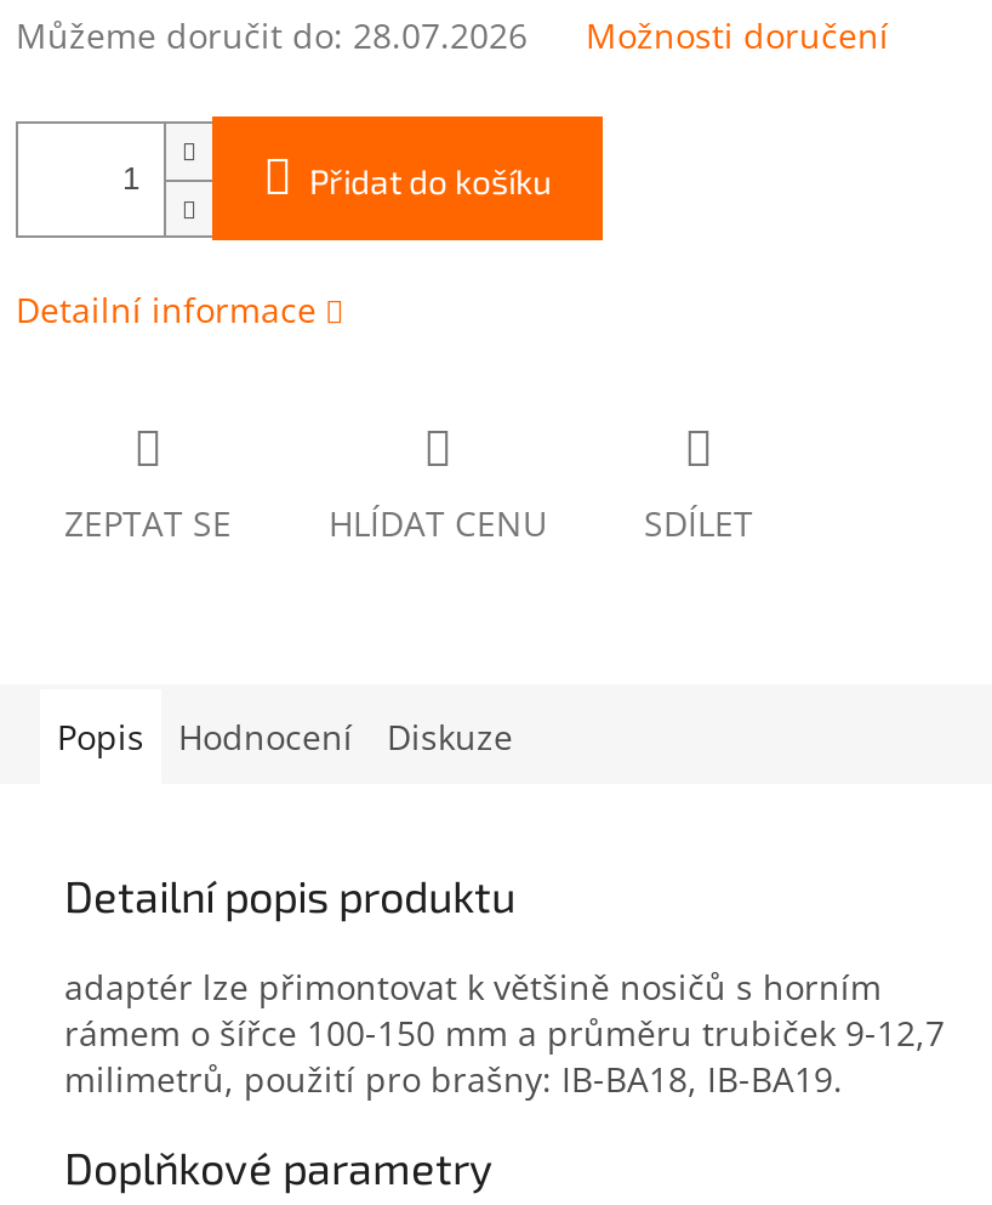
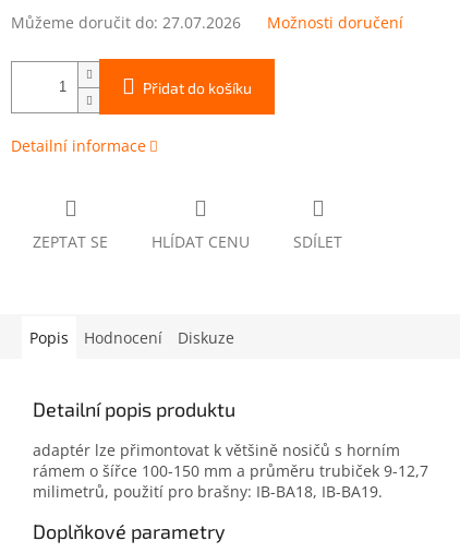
- Můžeme doručit do: 28.07.2026
+ Můžeme doručit do: 27.07.2026
